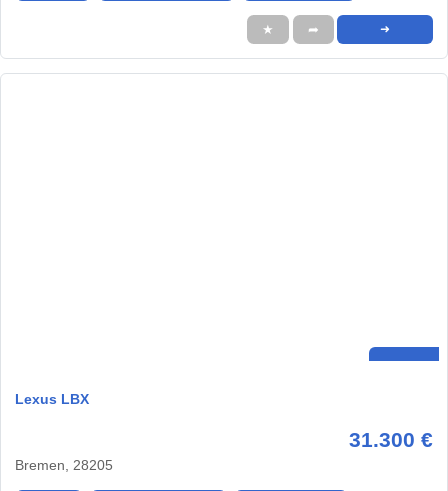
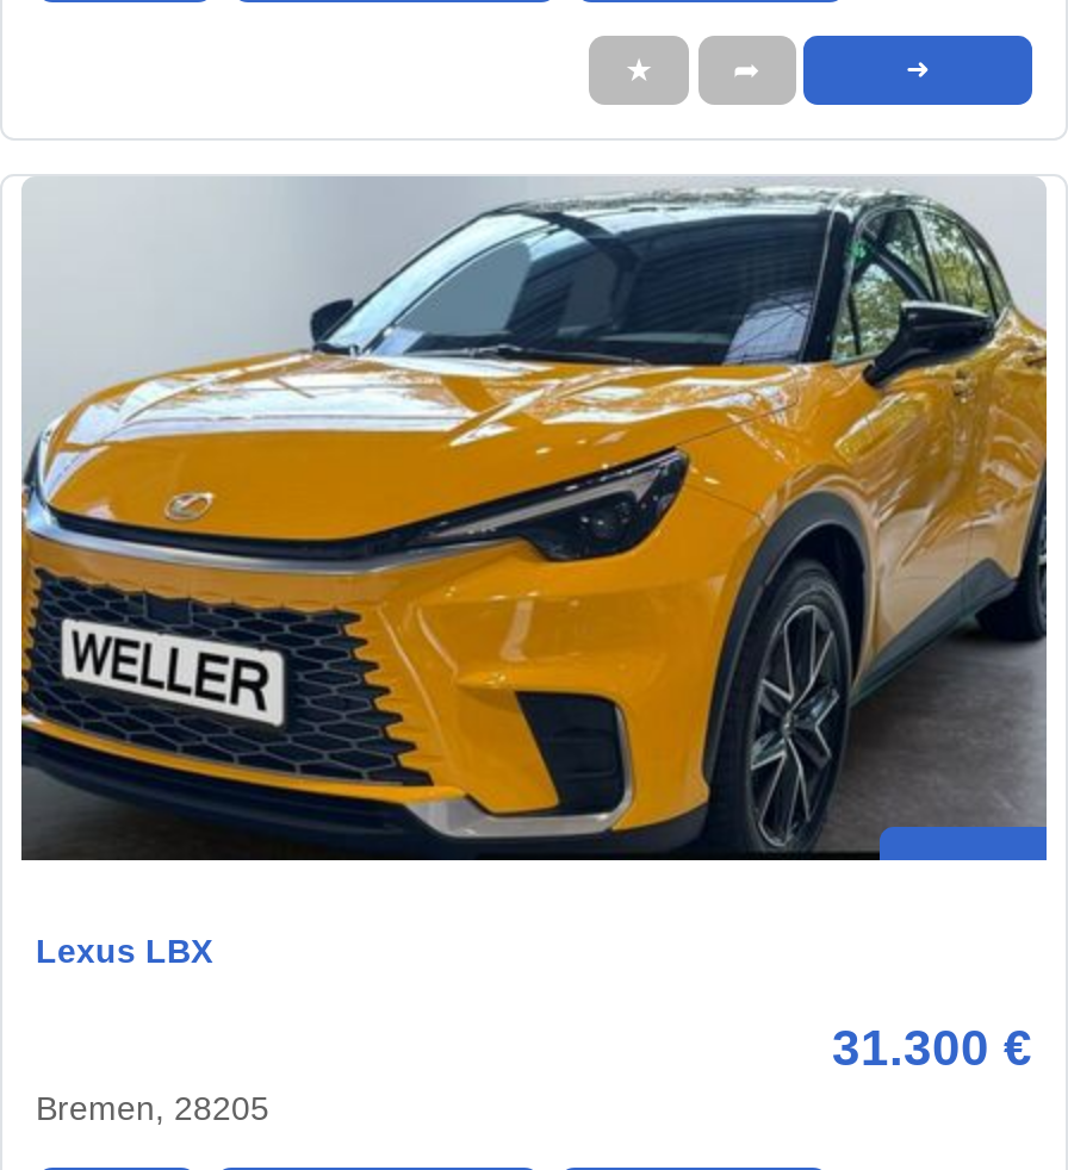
+ [image]
